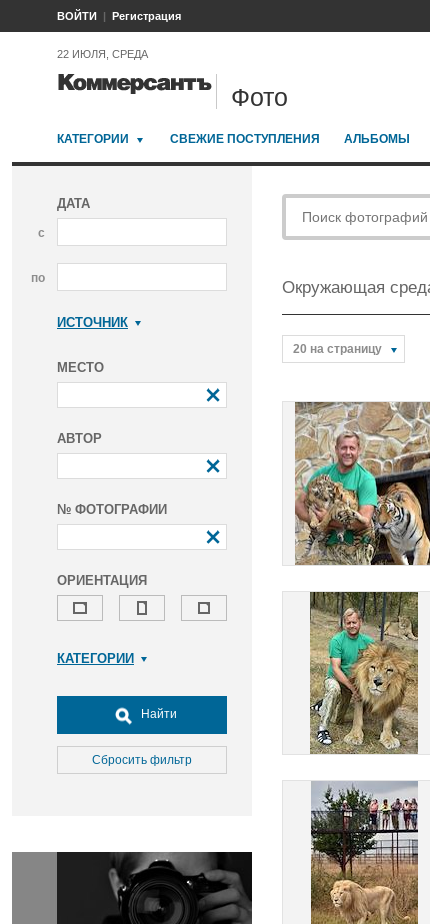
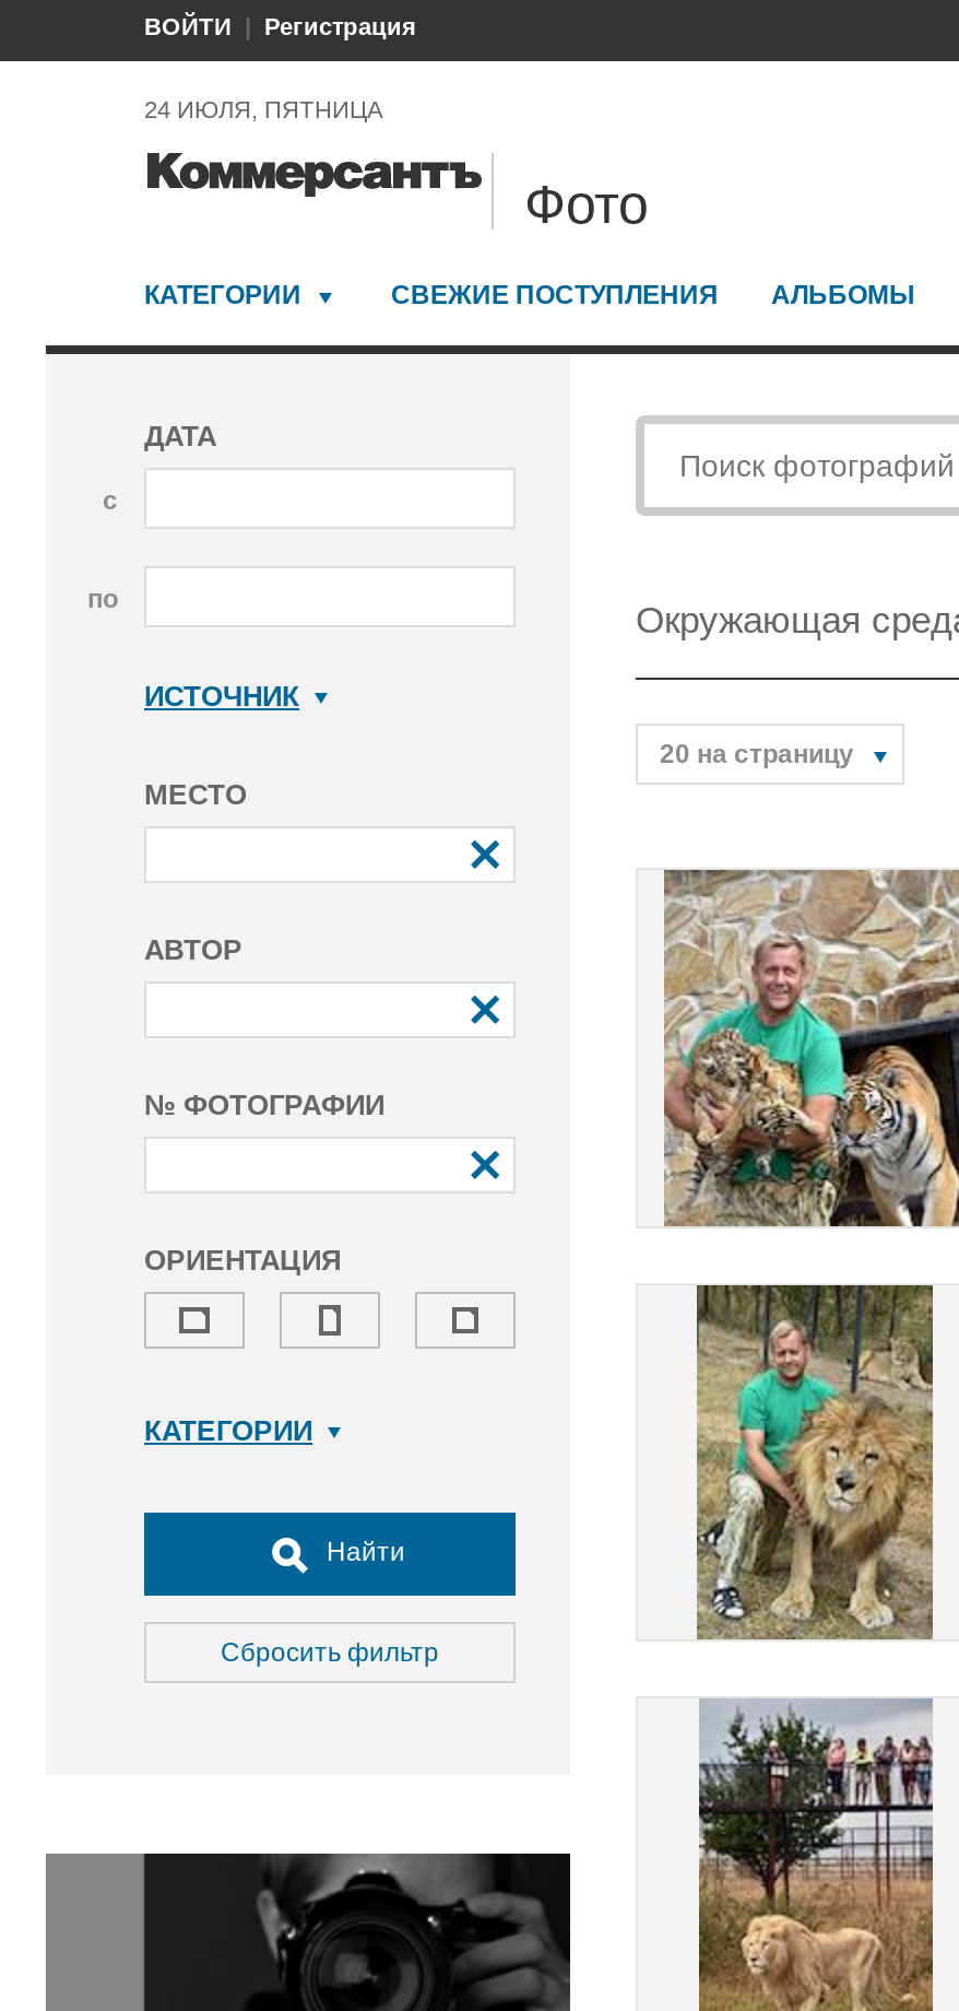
- 22 ИЮЛЯ, СРЕДА
+ 24 ИЮЛЯ, ПЯТНИЦА
